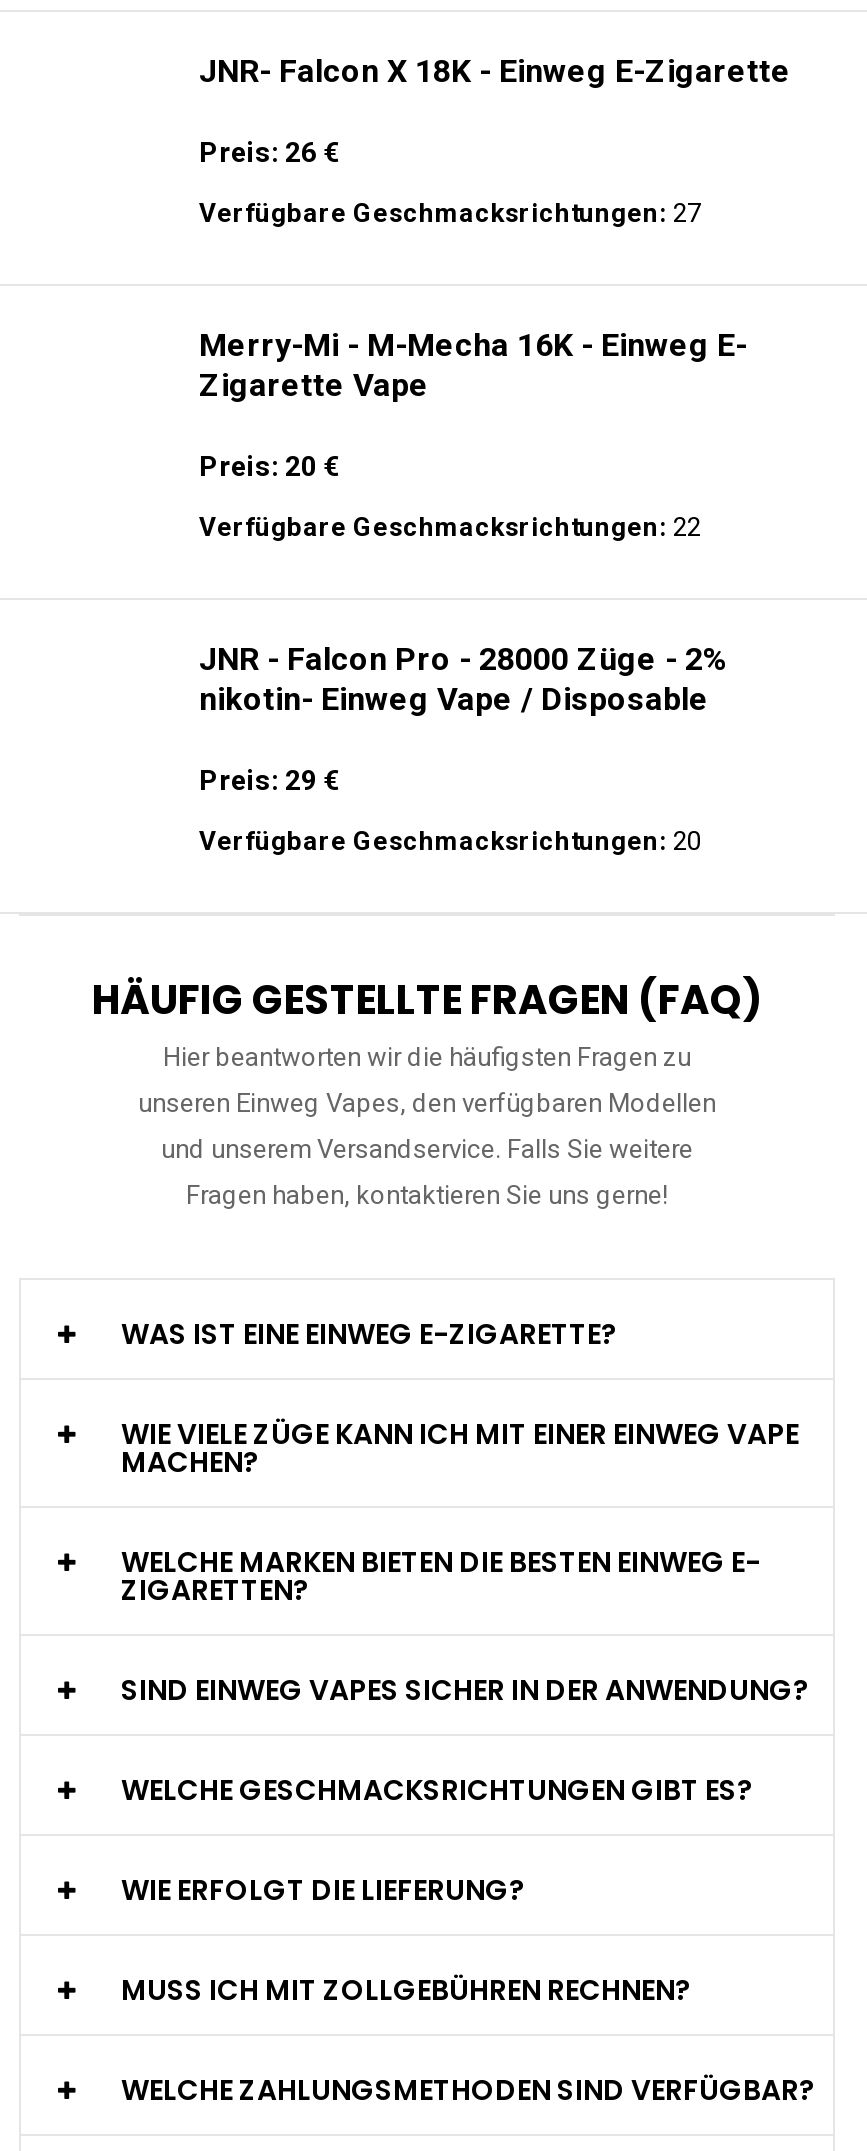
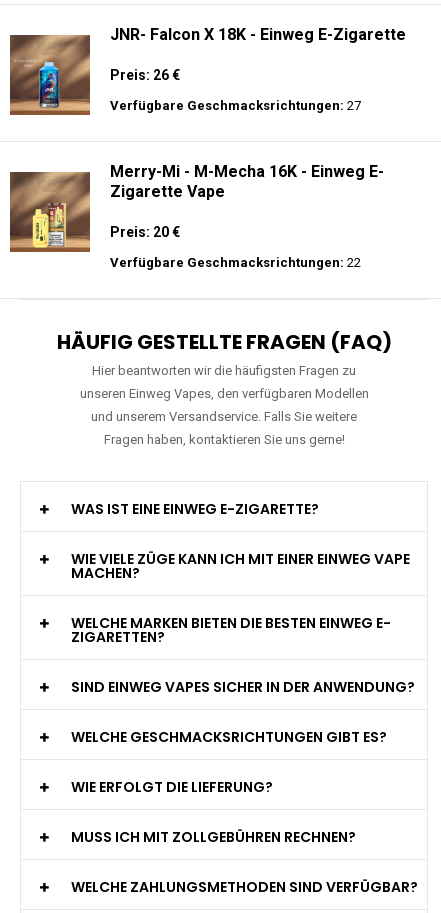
+ [image]

+ [image]

- JNR - Falcon Pro - 28000 Züge - 2%
- nikotin- Einweg Vape / Disposable
- Preis: 29 €
- Verfügbare Geschmacksrichtungen: 20
